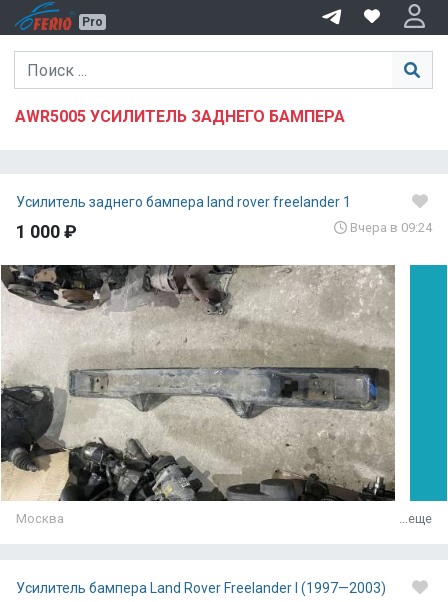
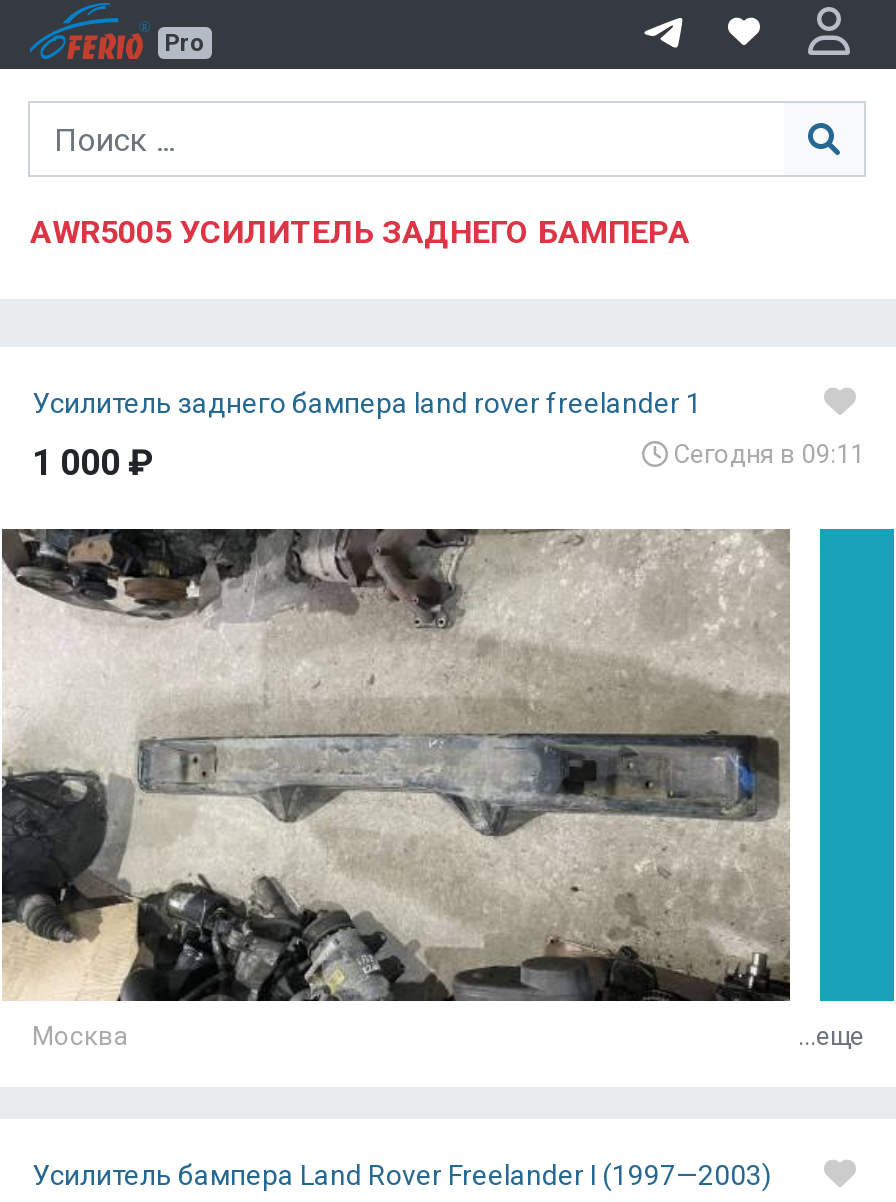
- Вчера в 09:24
+ Сегодня в 09:11
